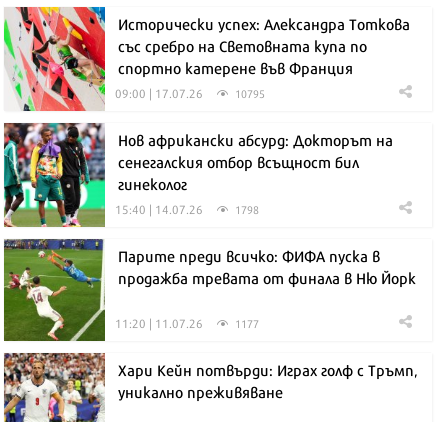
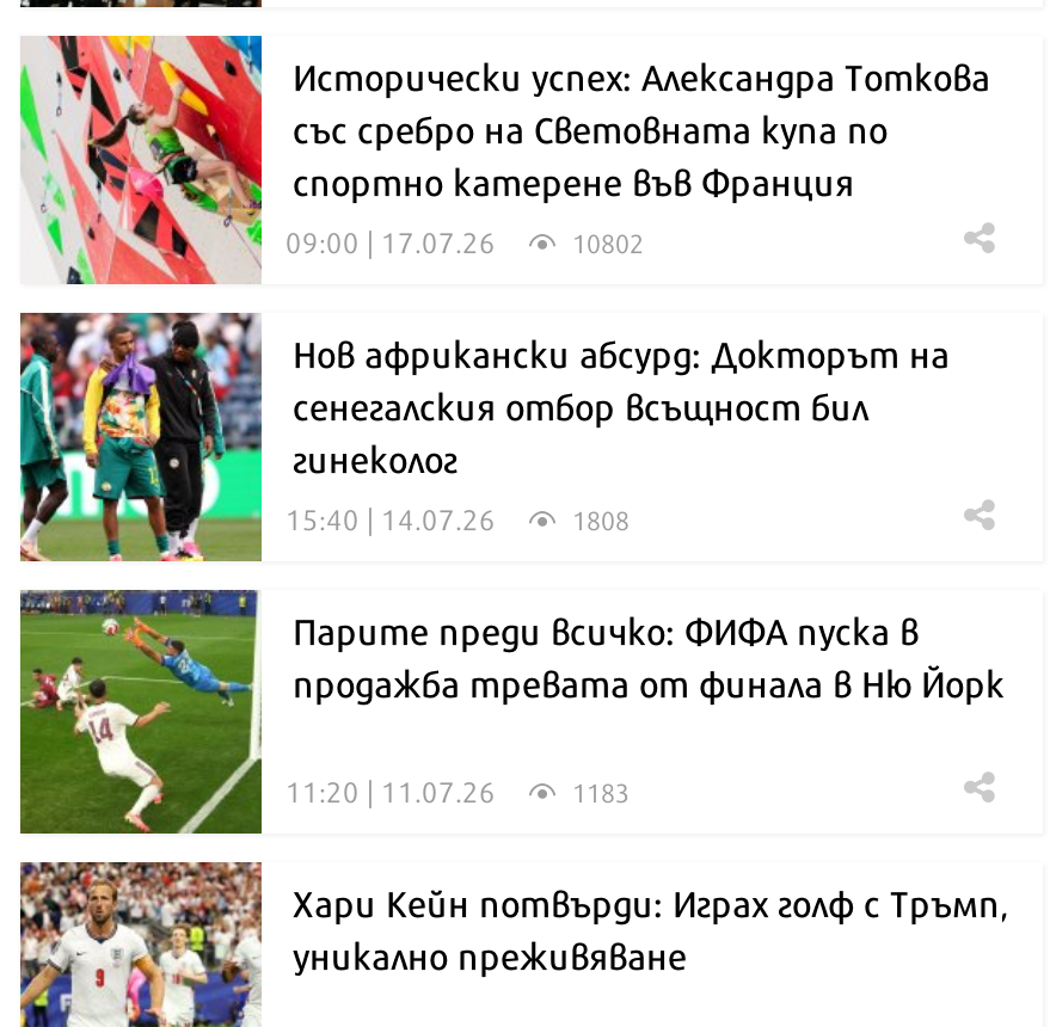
- 10795
+ 10802

- 1798
+ 1808

- 1177
+ 1183
